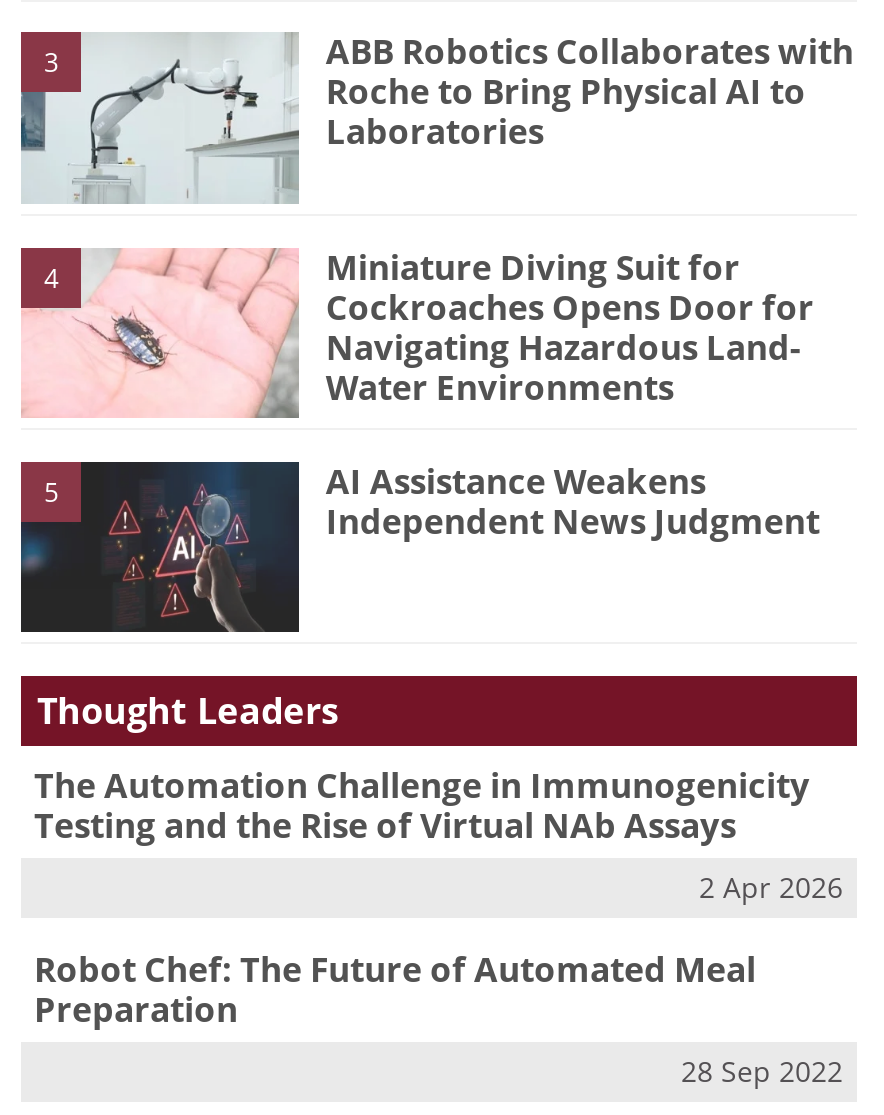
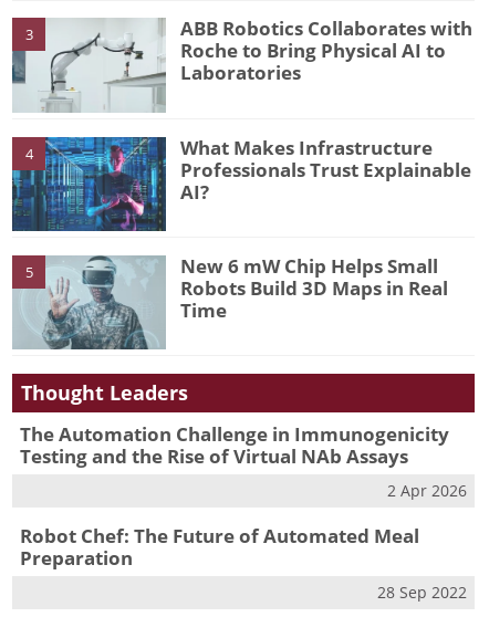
- [image]
- Miniature Diving Suit for
- Cockroaches Opens Door for
- Navigating Hazardous Land-
- Water Environments
+ [image]
+ What Makes Infrastructure
+ Professionals Trust Explainable
+ AI?

- [image]
- AI Assistance Weakens
- Independent News Judgment
+ [image]
+ New 6 mW Chip Helps Small
+ Robots Build 3D Maps in Real
+ Time
